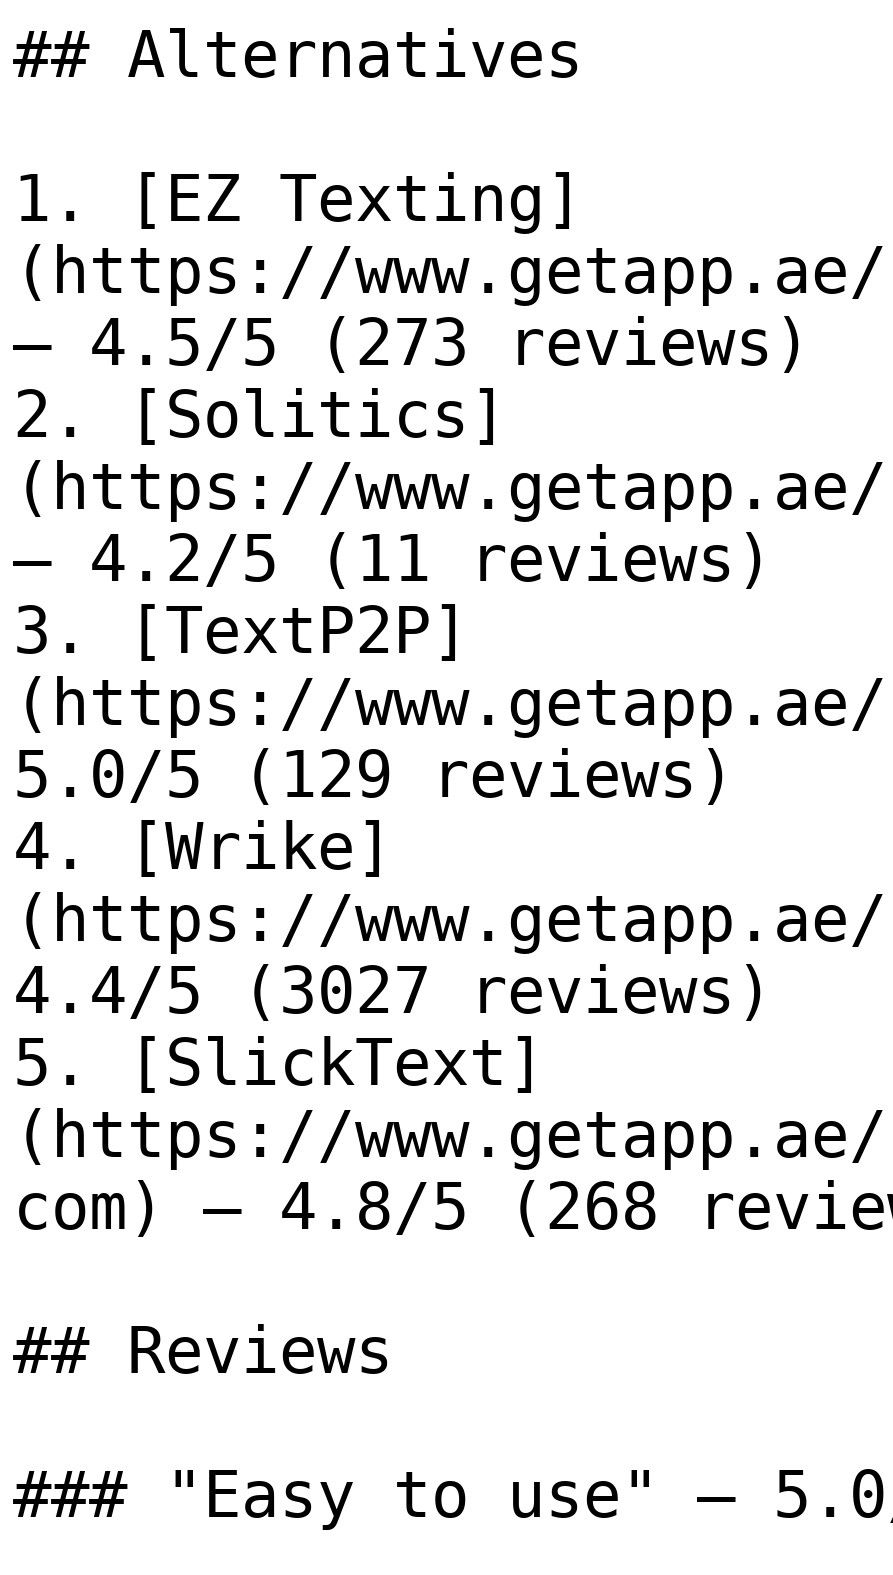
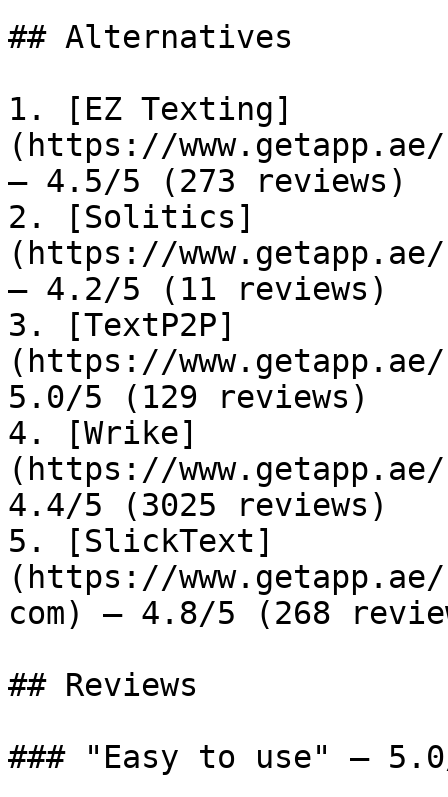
- 4.4/5 (3027 reviews)
+ 4.4/5 (3025 reviews)
